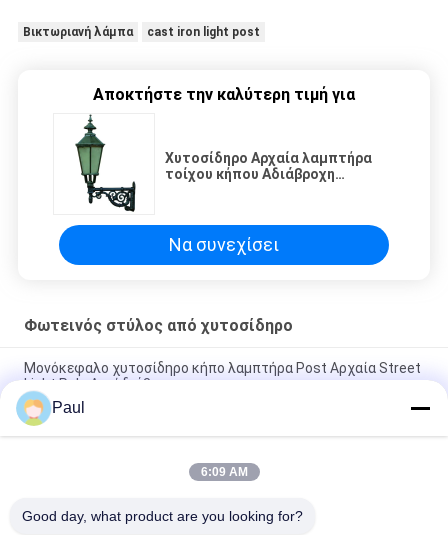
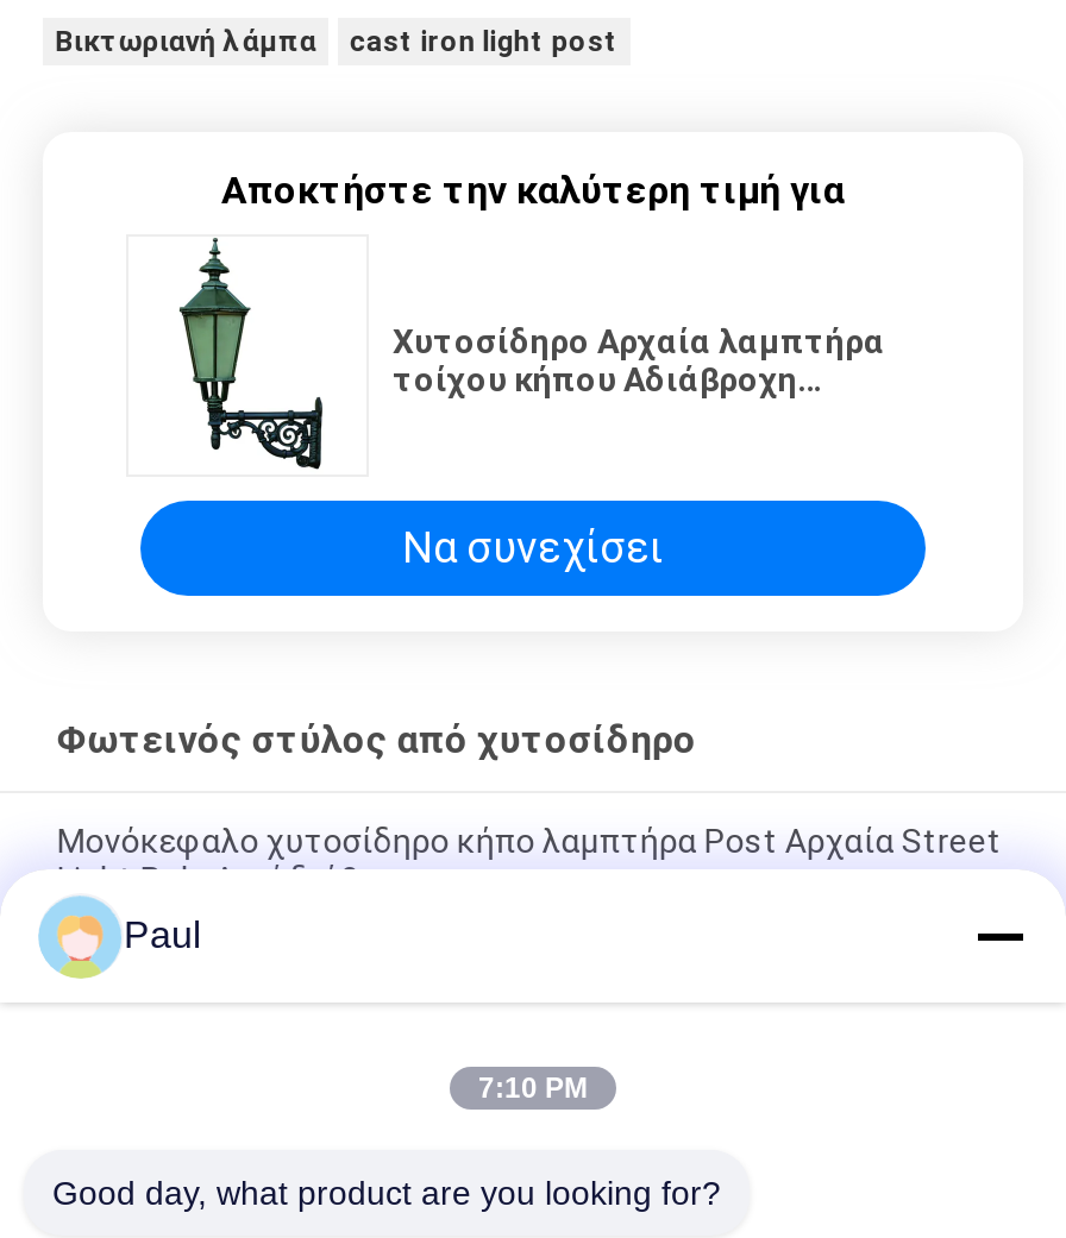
- 6:09 AM
+ 7:10 PM
